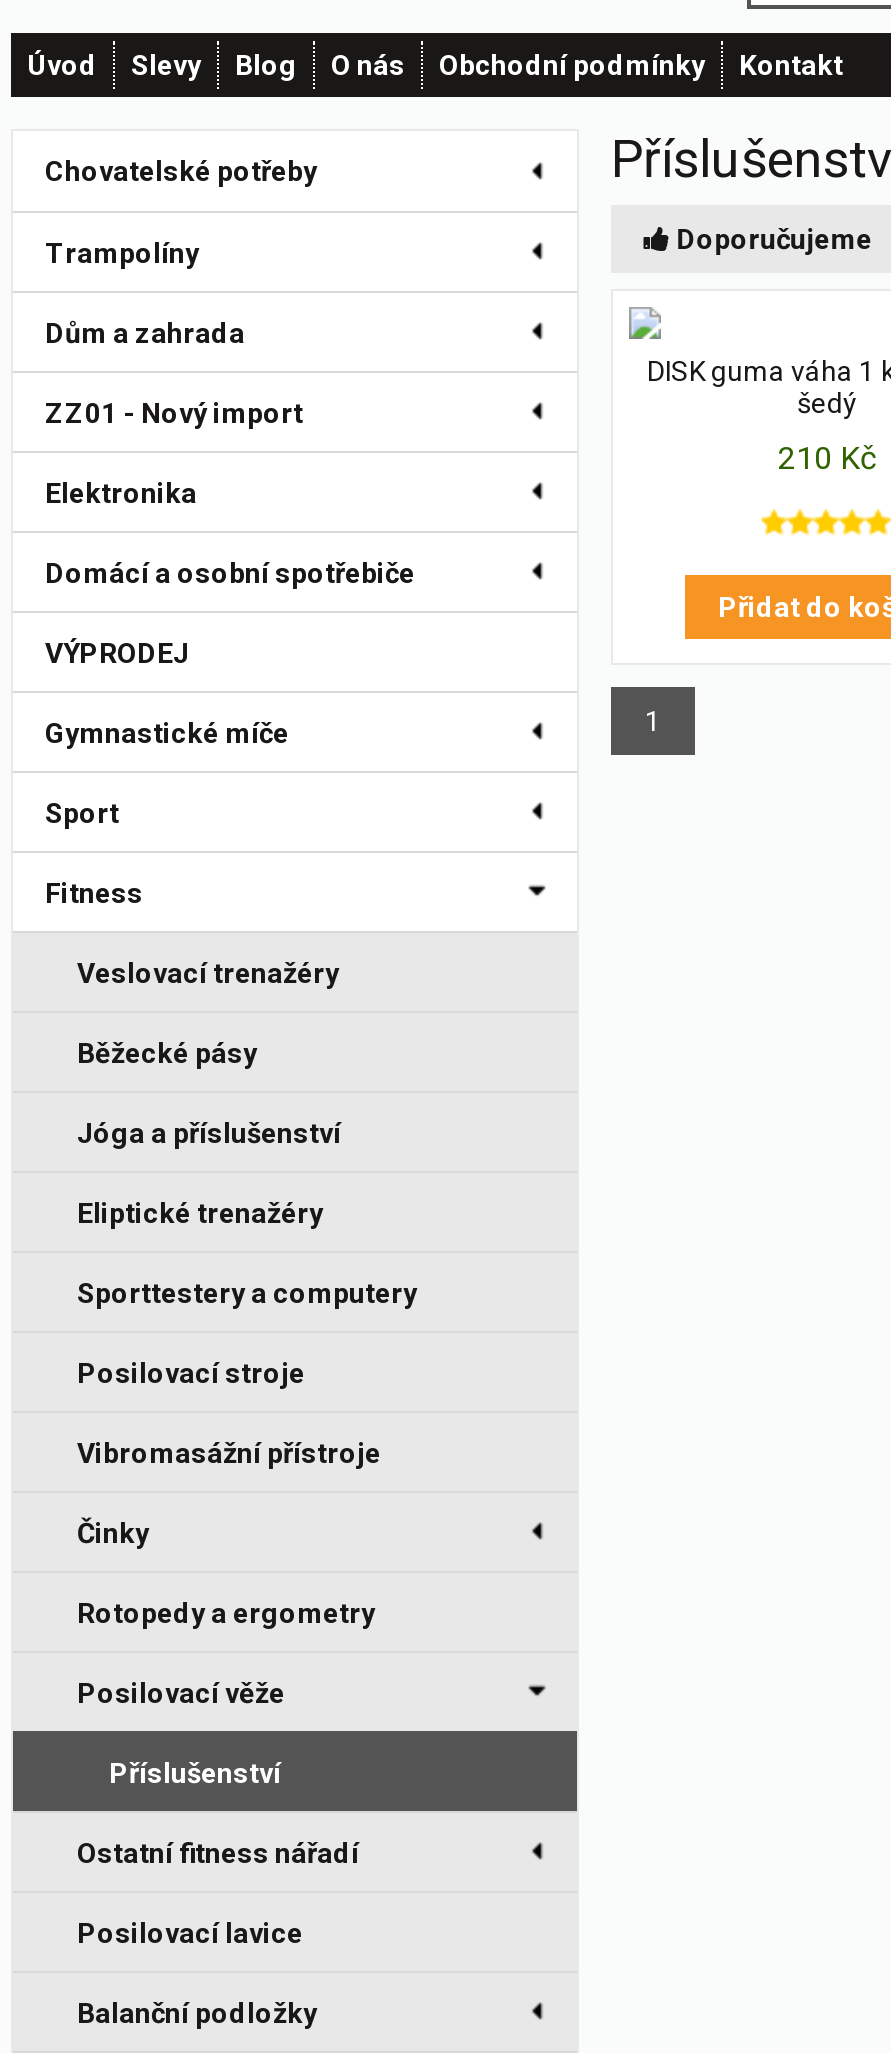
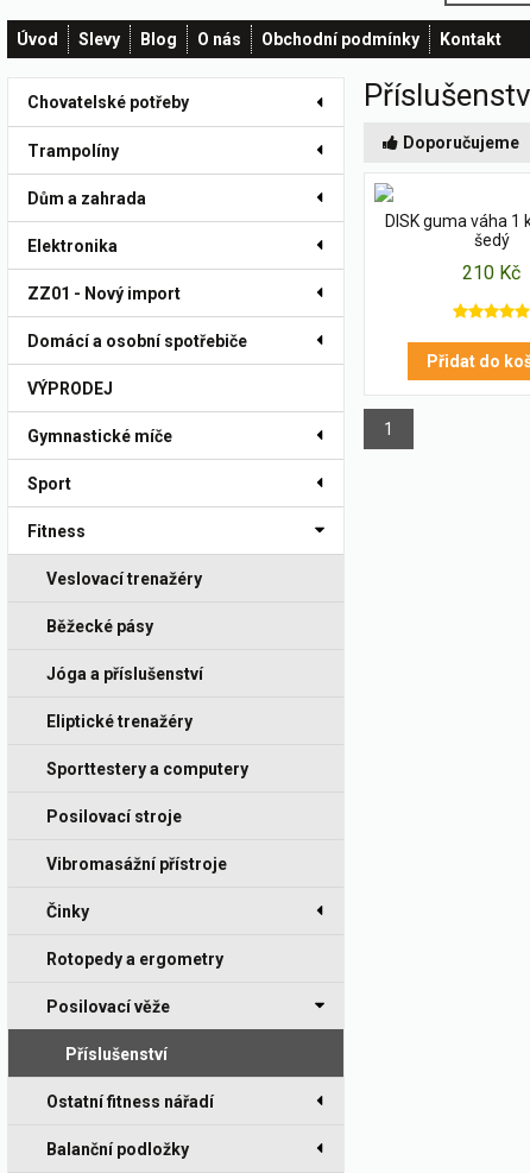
moved down: ZZ01 - Nový import

- Posilovací lavice
